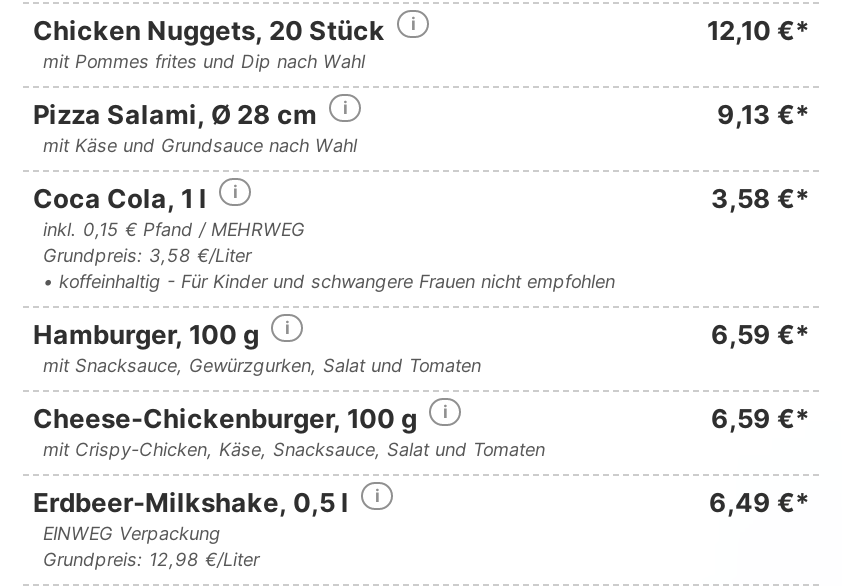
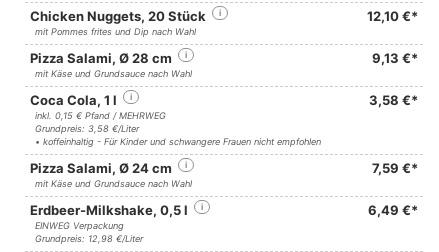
- Hamburger, 100 g
- 6,59 €*
- mit Snacksauce, Gewürzgurken, Salat und Tomaten
- Cheese-Chickenburger, 100 g
- 6,59 €*
- mit Crispy-Chicken, Käse, Snacksauce, Salat und Tomaten
+ Pizza Salami, Ø 24 cm
+ 7,59 €*
+ mit Käse und Grundsauce nach Wahl
